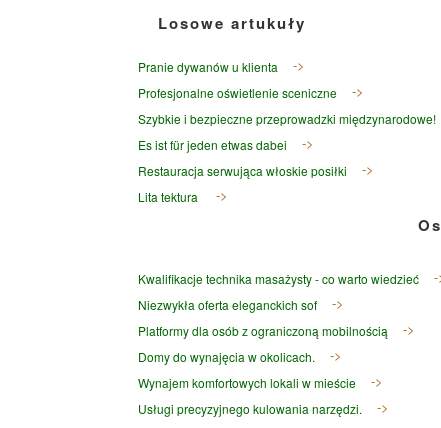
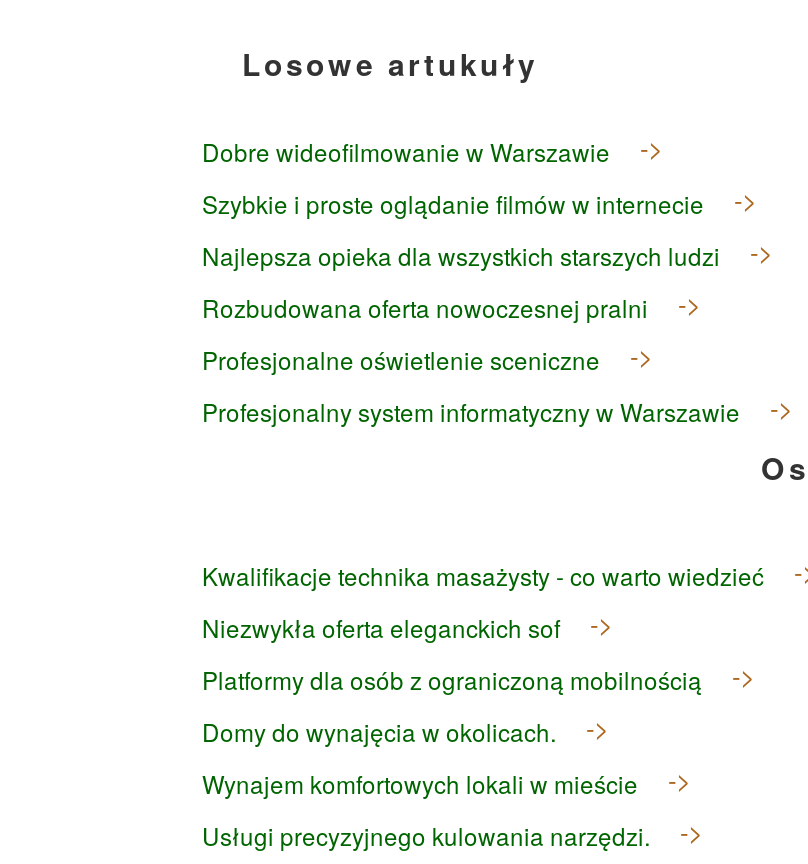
- Pranie dywanów u klienta
+ Dobre wideofilmowanie w Warszawie
+ Szybkie i proste oglądanie filmów w internecie
+ Najlepsza opieka dla wszystkich starszych ludzi
+ Rozbudowana oferta nowoczesnej pralni

moved down: Profesjonalne oświetlenie sceniczne

- Szybkie i bezpieczne przeprowadzki międzynarodowe!
- Es ist für jeden etwas dabei
- Restauracja serwująca włoskie posiłki
- Lita tektura
+ Profesjonalny system informatyczny w Warszawie
